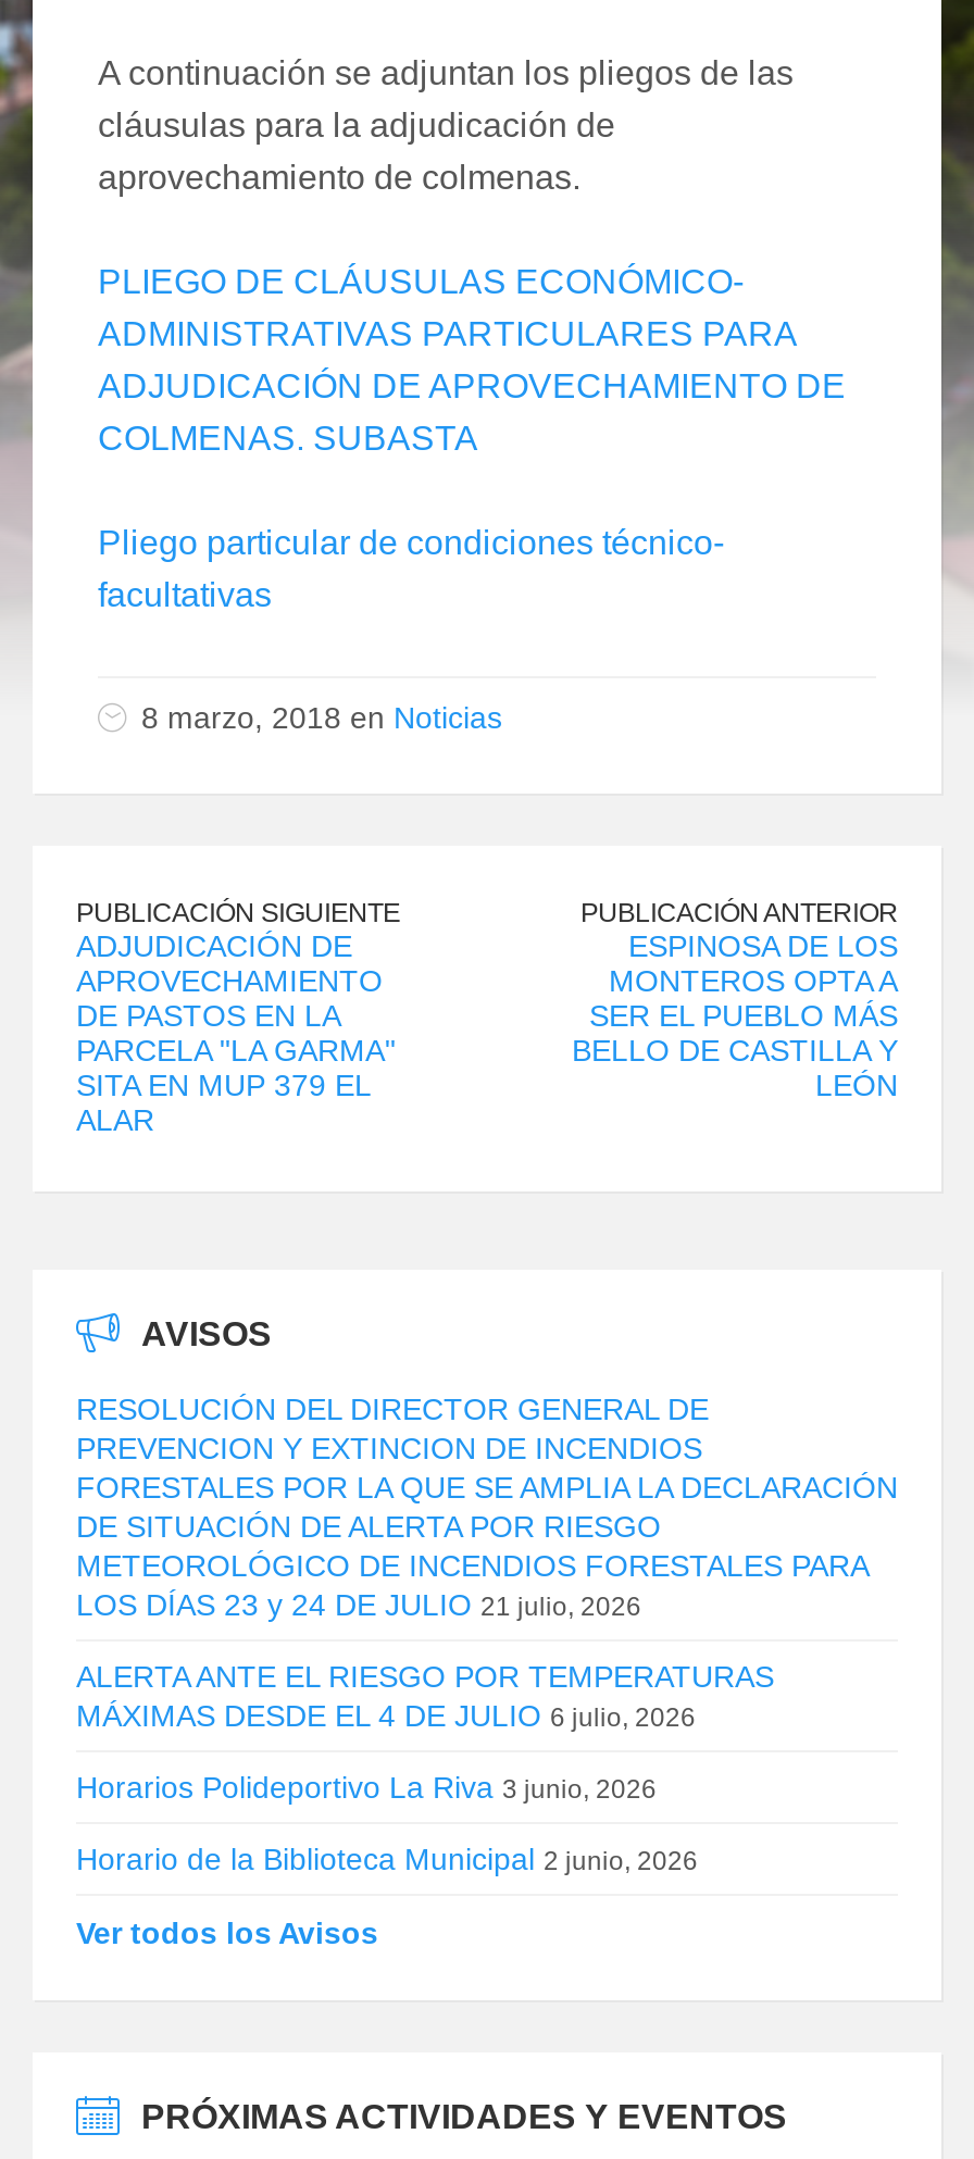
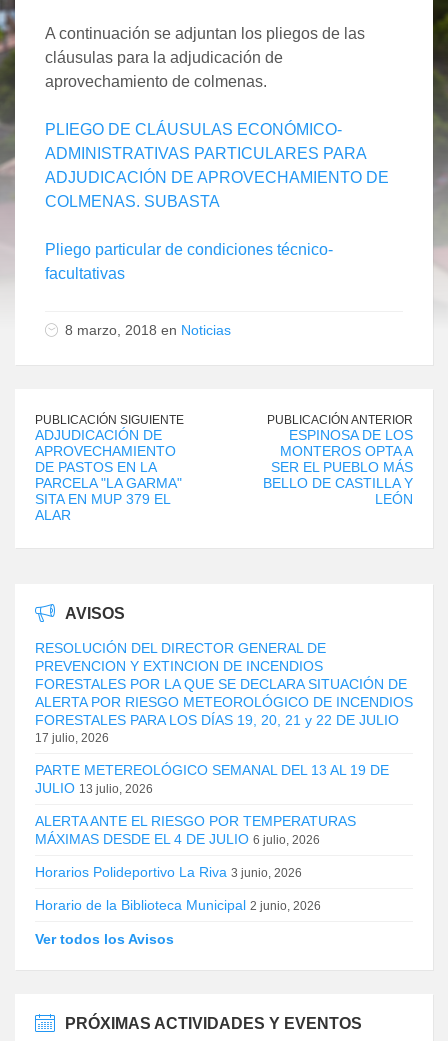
- FORESTALES POR LA QUE SE AMPLIA LA DECLARACIÓN
- DE SITUACIÓN DE ALERTA POR RIESGO
- METEOROLÓGICO DE INCENDIOS FORESTALES PARA
- LOS DÍAS 23 y 24 DE JULIO 21 julio, 2026
+ FORESTALES POR LA QUE SE DECLARA SITUACIÓN DE
+ ALERTA POR RIESGO METEOROLÓGICO DE INCENDIOS
+ FORESTALES PARA LOS DÍAS 19, 20, 21 y 22 DE JULIO
+ 17 julio, 2026
+ PARTE METEREOLÓGICO SEMANAL DEL 13 AL 19 DE
+ JULIO 13 julio, 2026
